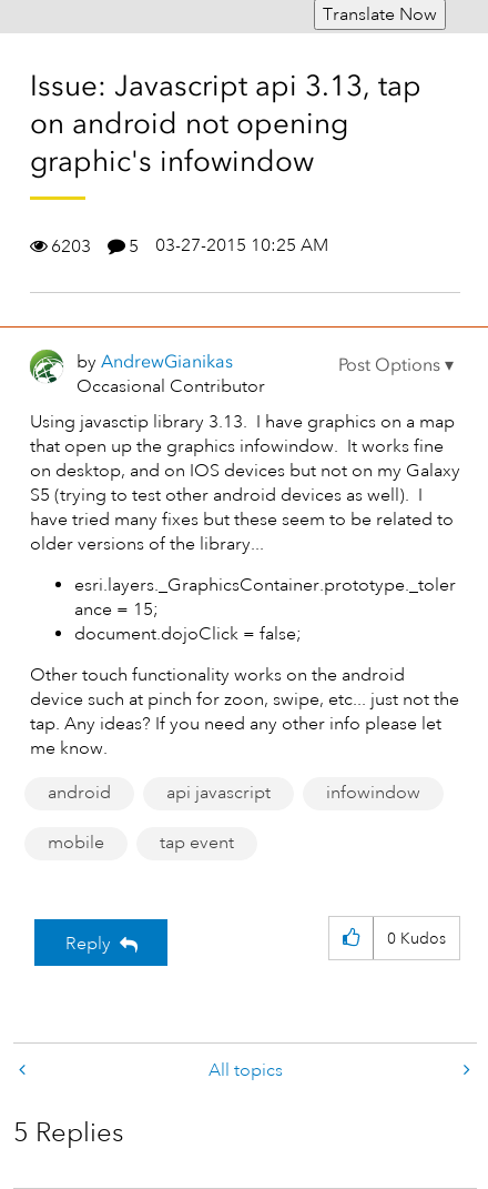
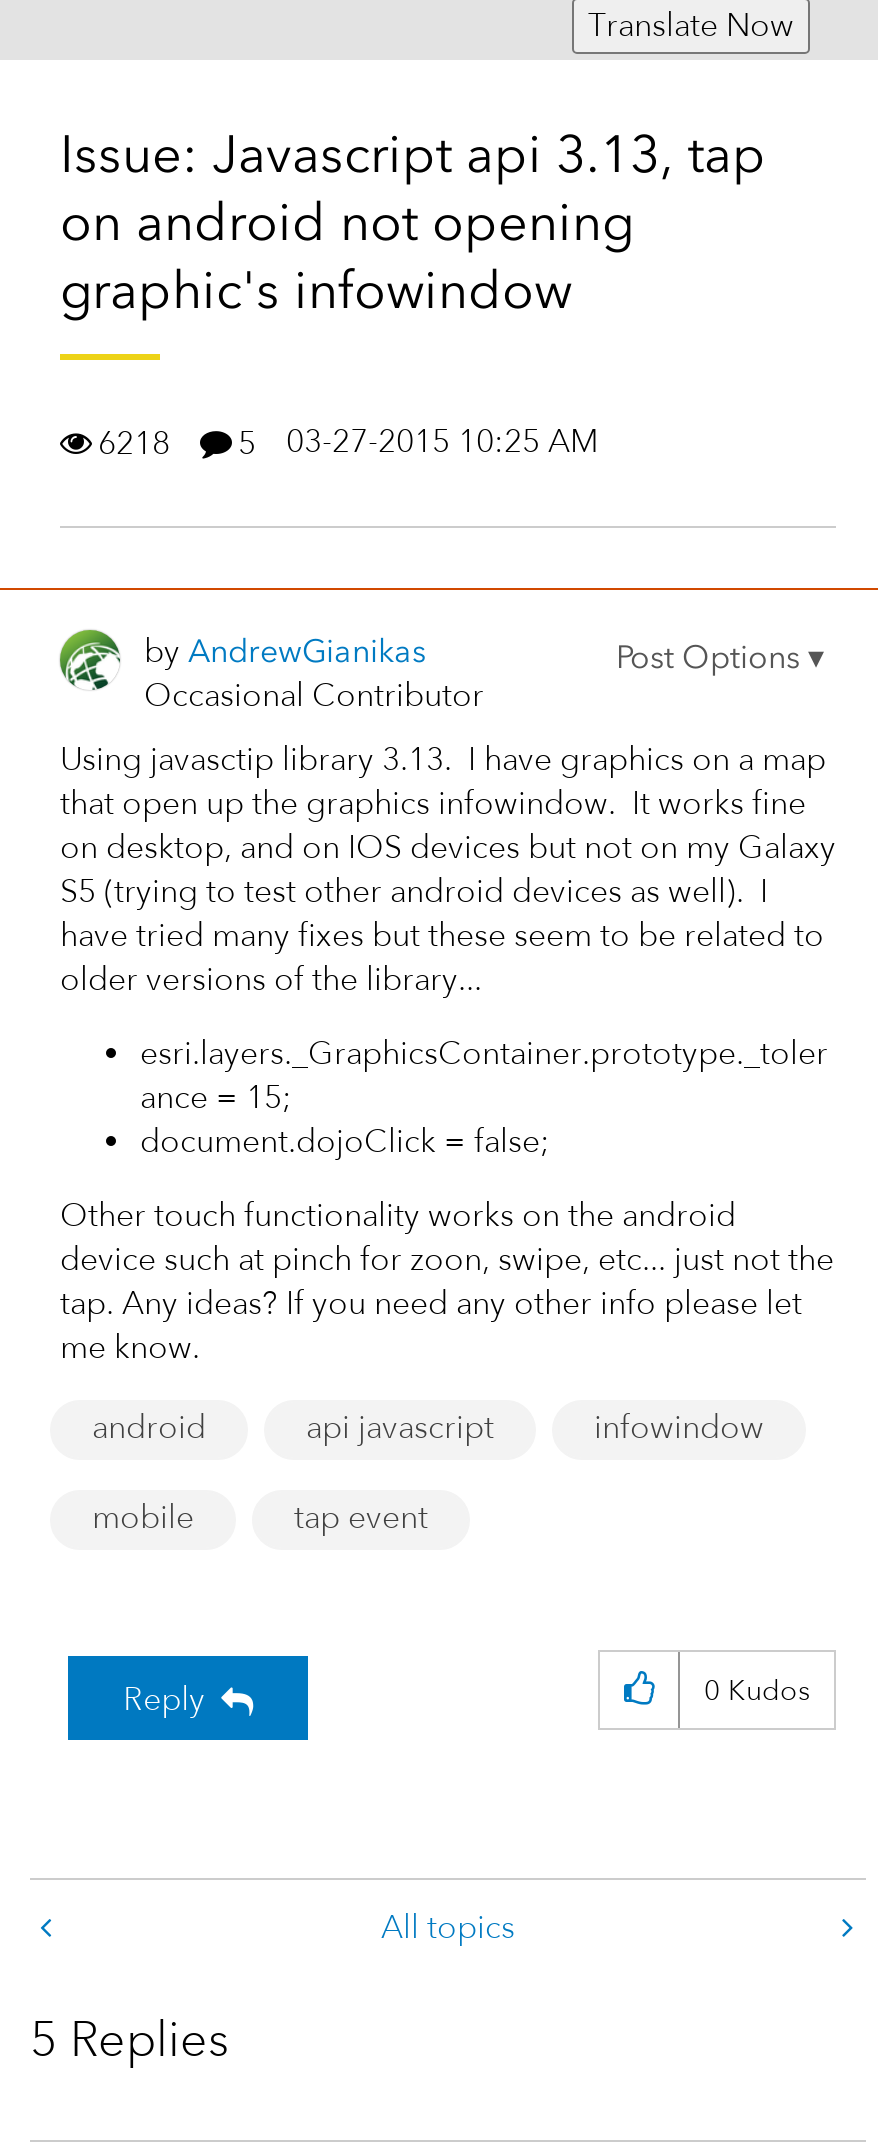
- 6203 5 03-27-2015 10:25 AM
+ 6218 5 03-27-2015 10:25 AM
